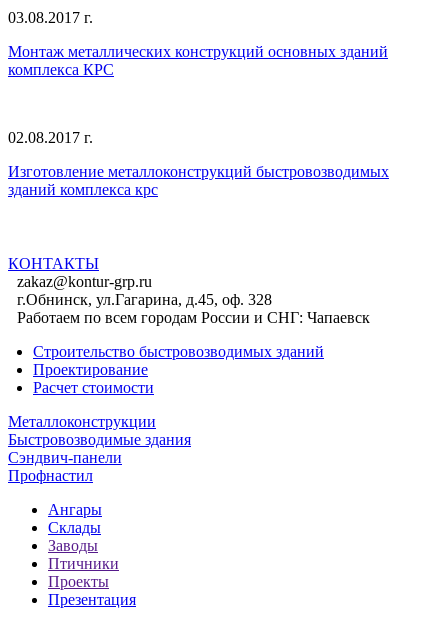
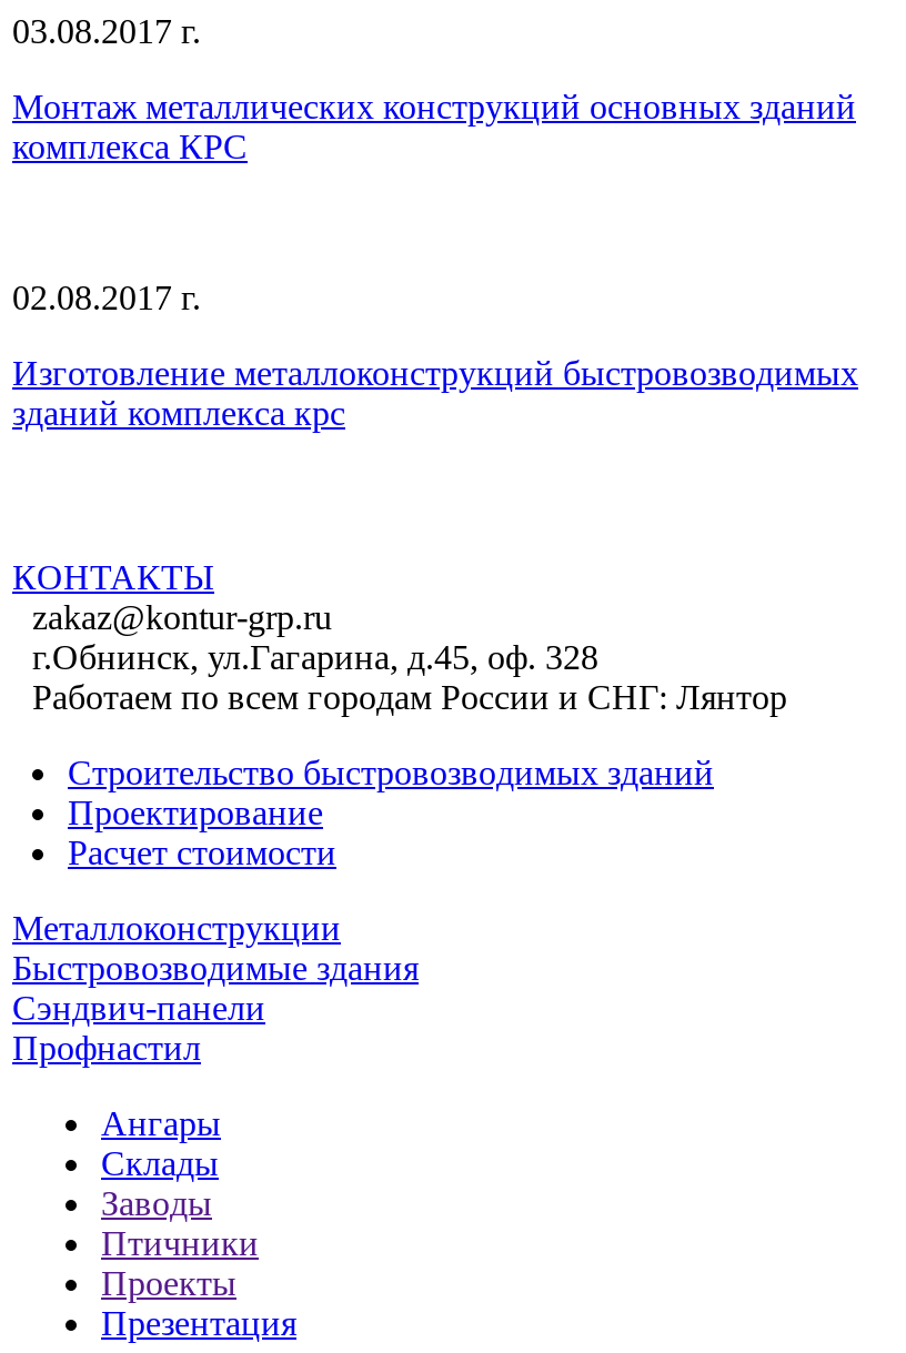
- Работаем по всем городам России и СНГ: Чапаевск
+ Работаем по всем городам России и СНГ: Лянтор
